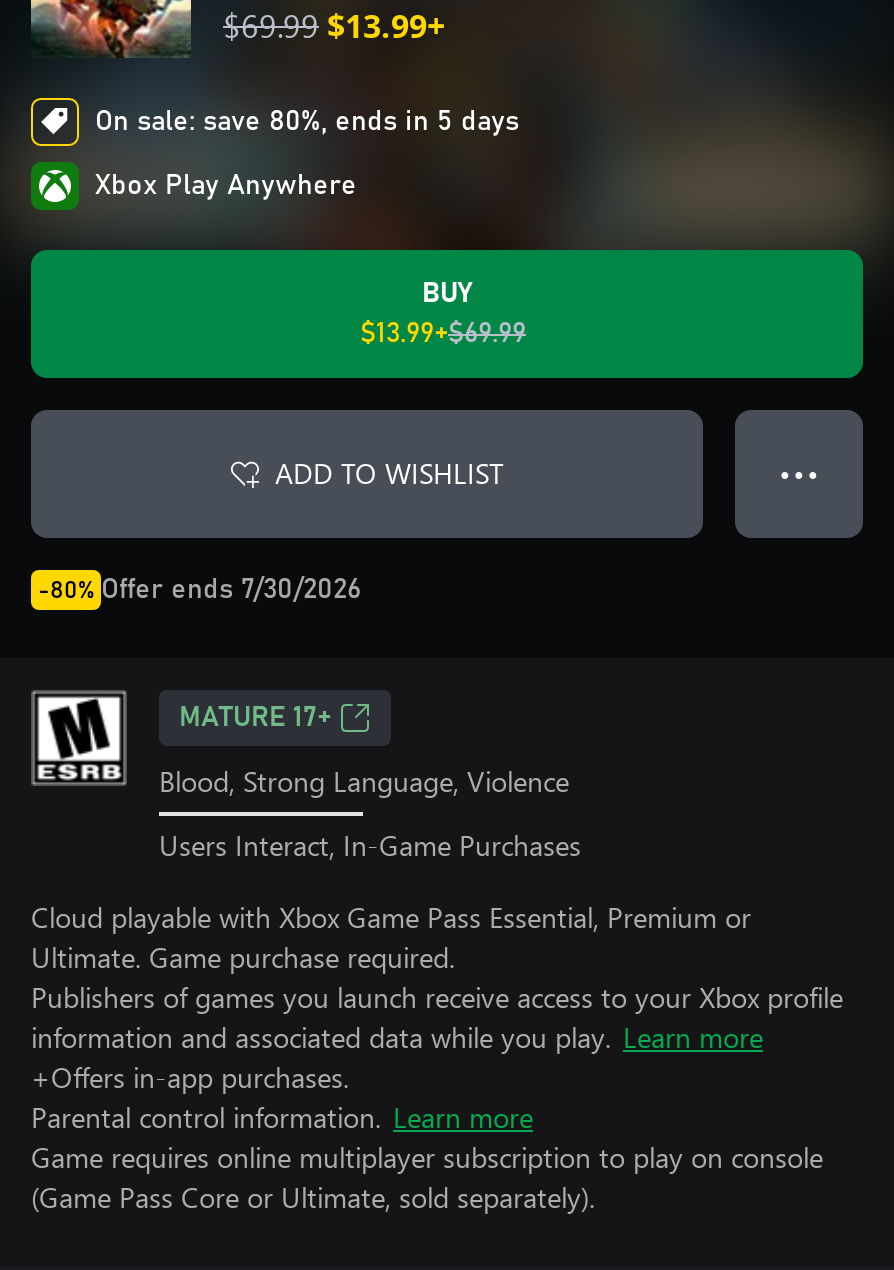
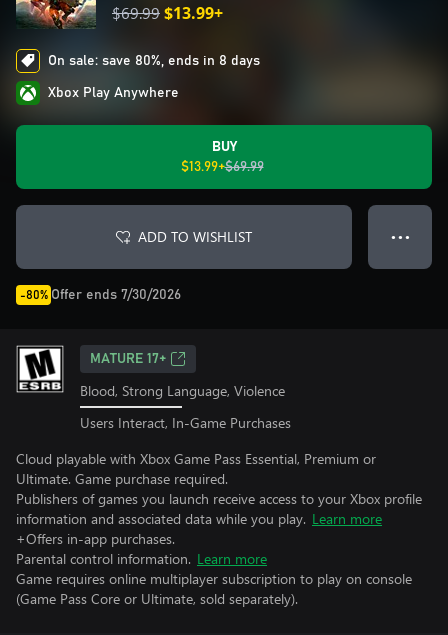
- On sale: save 80%, ends in 5 days
+ On sale: save 80%, ends in 8 days
